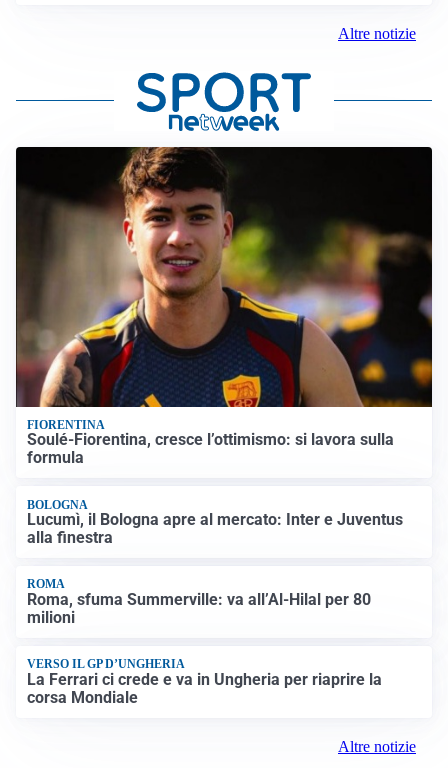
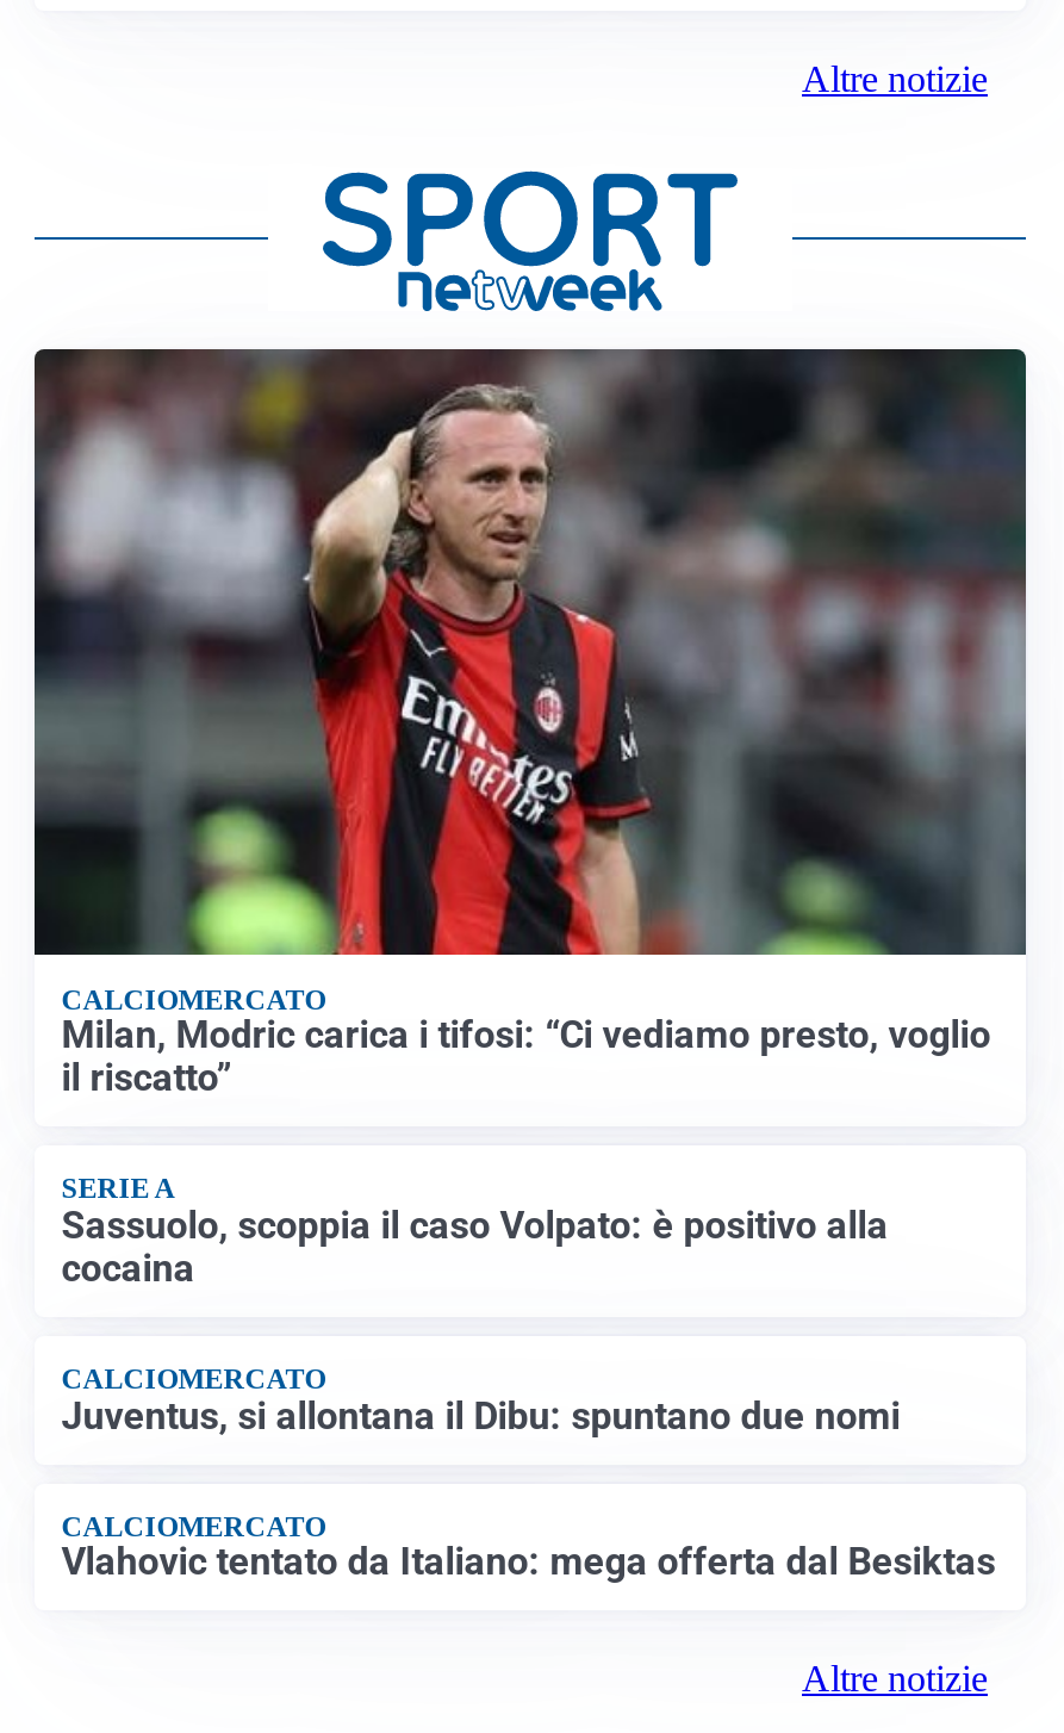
- [image]
- FIORENTINA
- Soulé-Fiorentina, cresce l’ottimismo: si lavora sulla
- formula
+ [image]
+ CALCIOMERCATO
+ Milan, Modric carica i tifosi: “Ci vediamo presto, voglio
+ il riscatto”

- BOLOGNA
- Lucumì, il Bologna apre al mercato: Inter e Juventus
- alla finestra
+ SERIE A
+ Sassuolo, scoppia il caso Volpato: è positivo alla
+ cocaina

- ROMA
- Roma, sfuma Summerville: va all’Al-Hilal per 80
- milioni
+ CALCIOMERCATO
+ Juventus, si allontana il Dibu: spuntano due nomi

- VERSO IL GP D’UNGHERIA
- La Ferrari ci crede e va in Ungheria per riaprire la
- corsa Mondiale
+ CALCIOMERCATO
+ Vlahovic tentato da Italiano: mega offerta dal Besiktas
